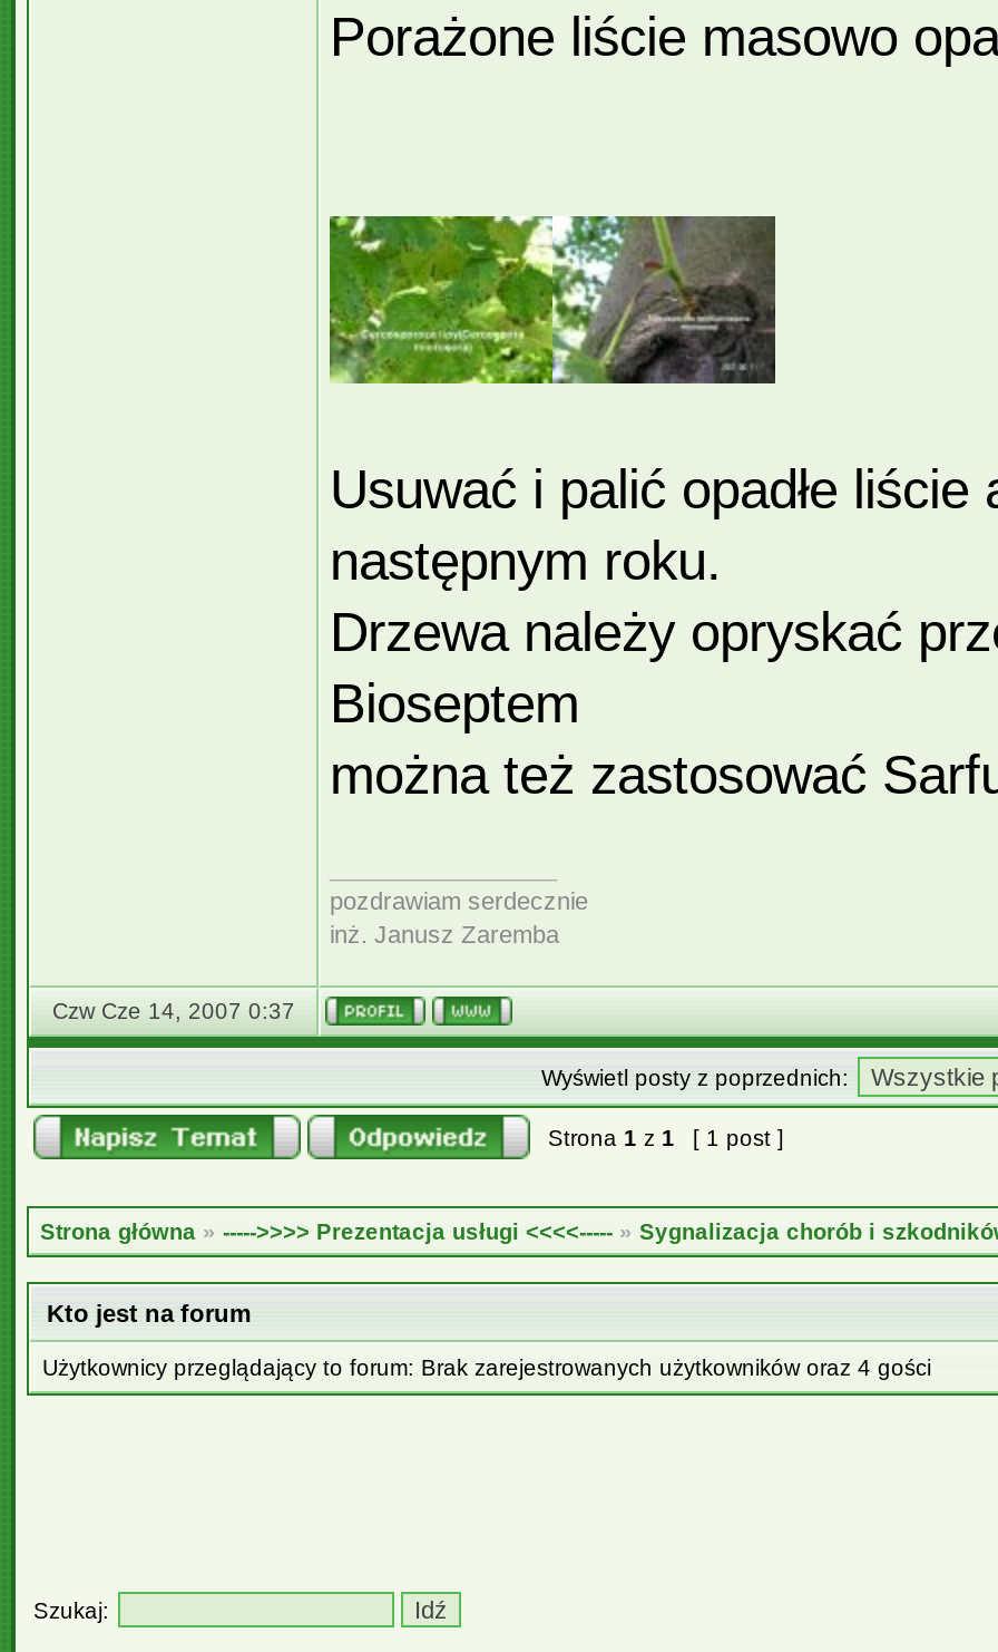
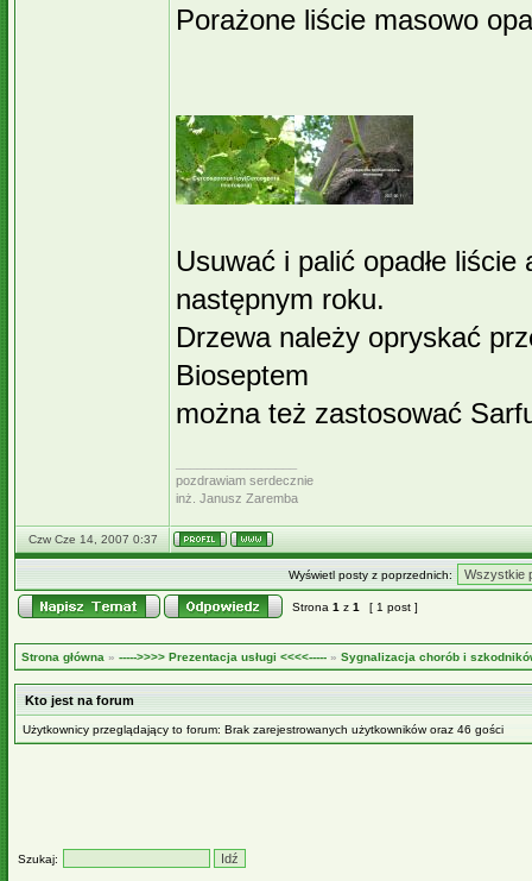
- Użytkownicy przeglądający to forum: Brak zarejestrowanych użytkowników oraz 4 gości
+ Użytkownicy przeglądający to forum: Brak zarejestrowanych użytkowników oraz 46 gości
